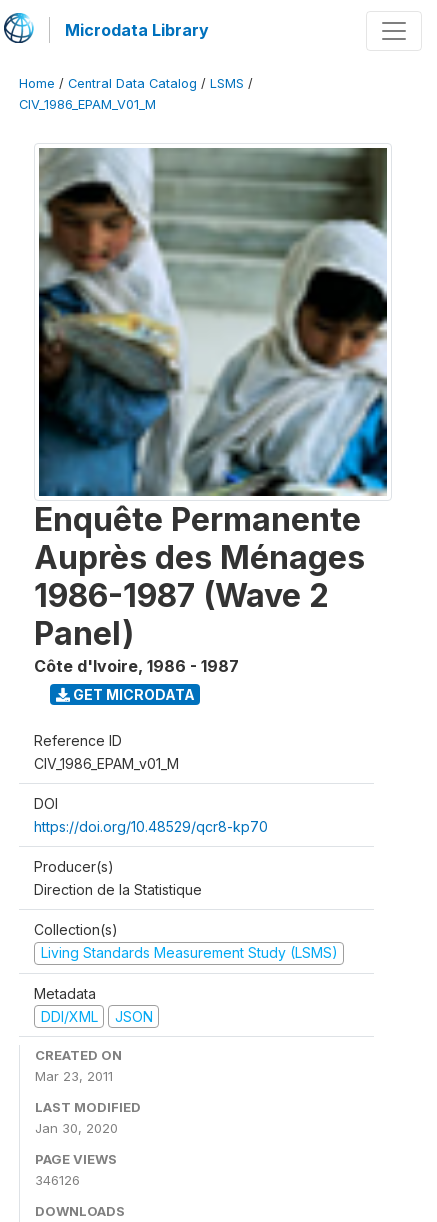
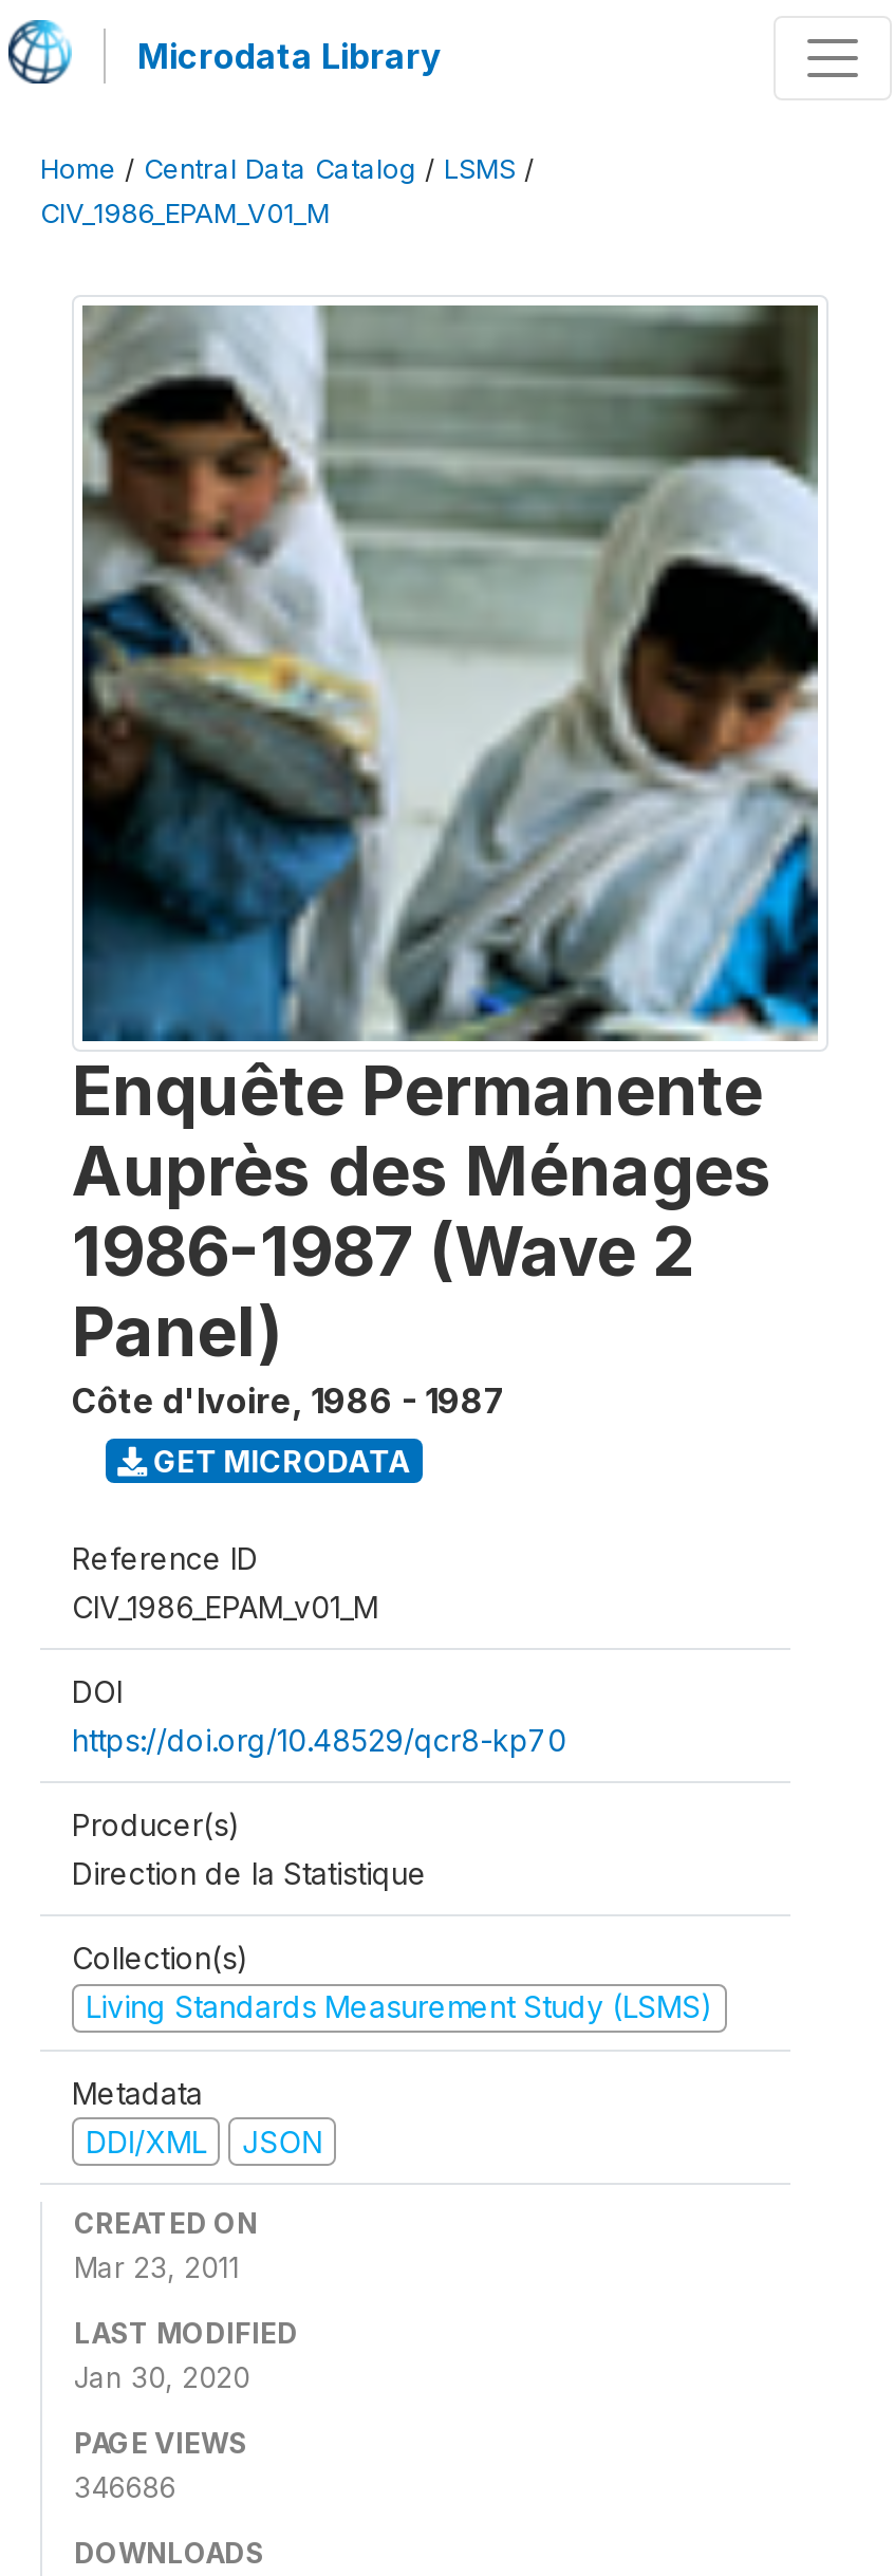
- 346126
+ 346686
